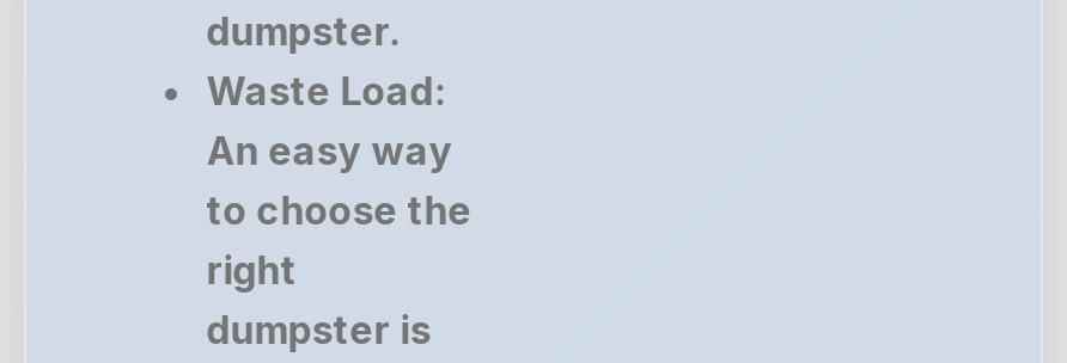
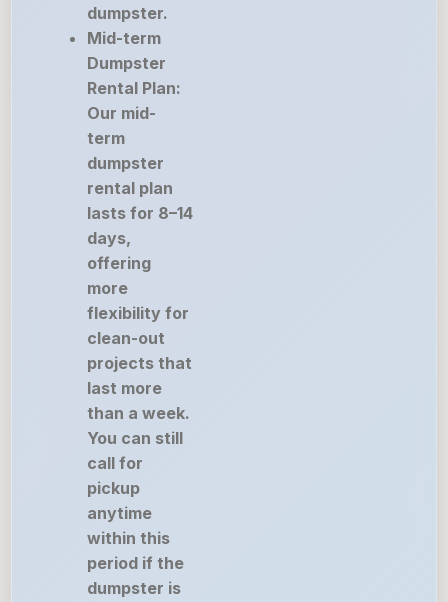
- Waste Load:
- An easy way
- to choose the
- right
+ Mid-term
+ Dumpster
+ Rental Plan:
+ Our mid-
+ term
+ dumpster
+ rental plan
+ lasts for 8–14
+ days,
+ offering
+ more
+ flexibility for
+ clean-out
+ projects that
+ last more
+ than a week.
+ You can still
+ call for
+ pickup
+ anytime
+ within this
+ period if the
